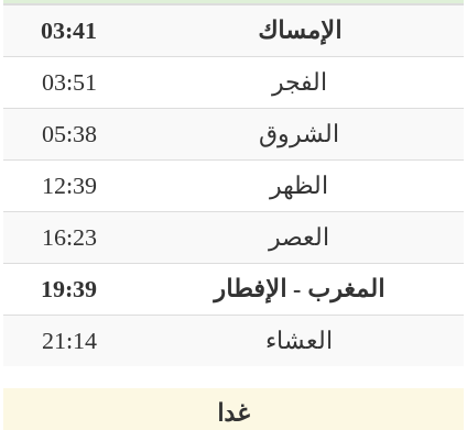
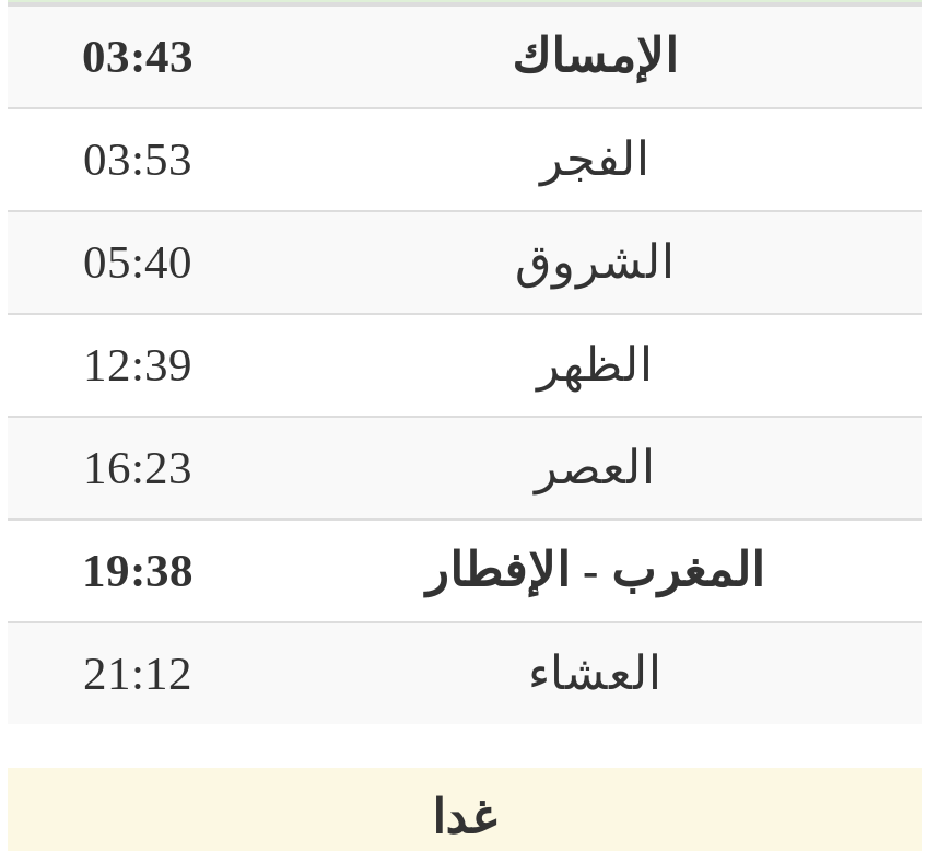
- 03:41
+ 03:43

- 03:51
+ 03:53

- 05:38
+ 05:40

- 19:39
+ 19:38

- 21:14
+ 21:12
